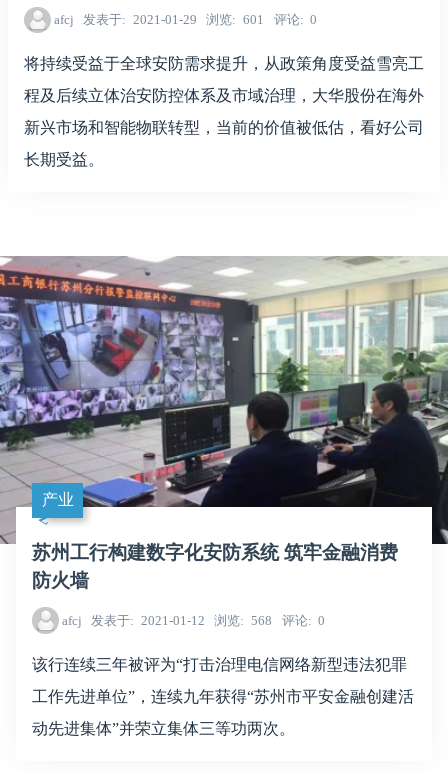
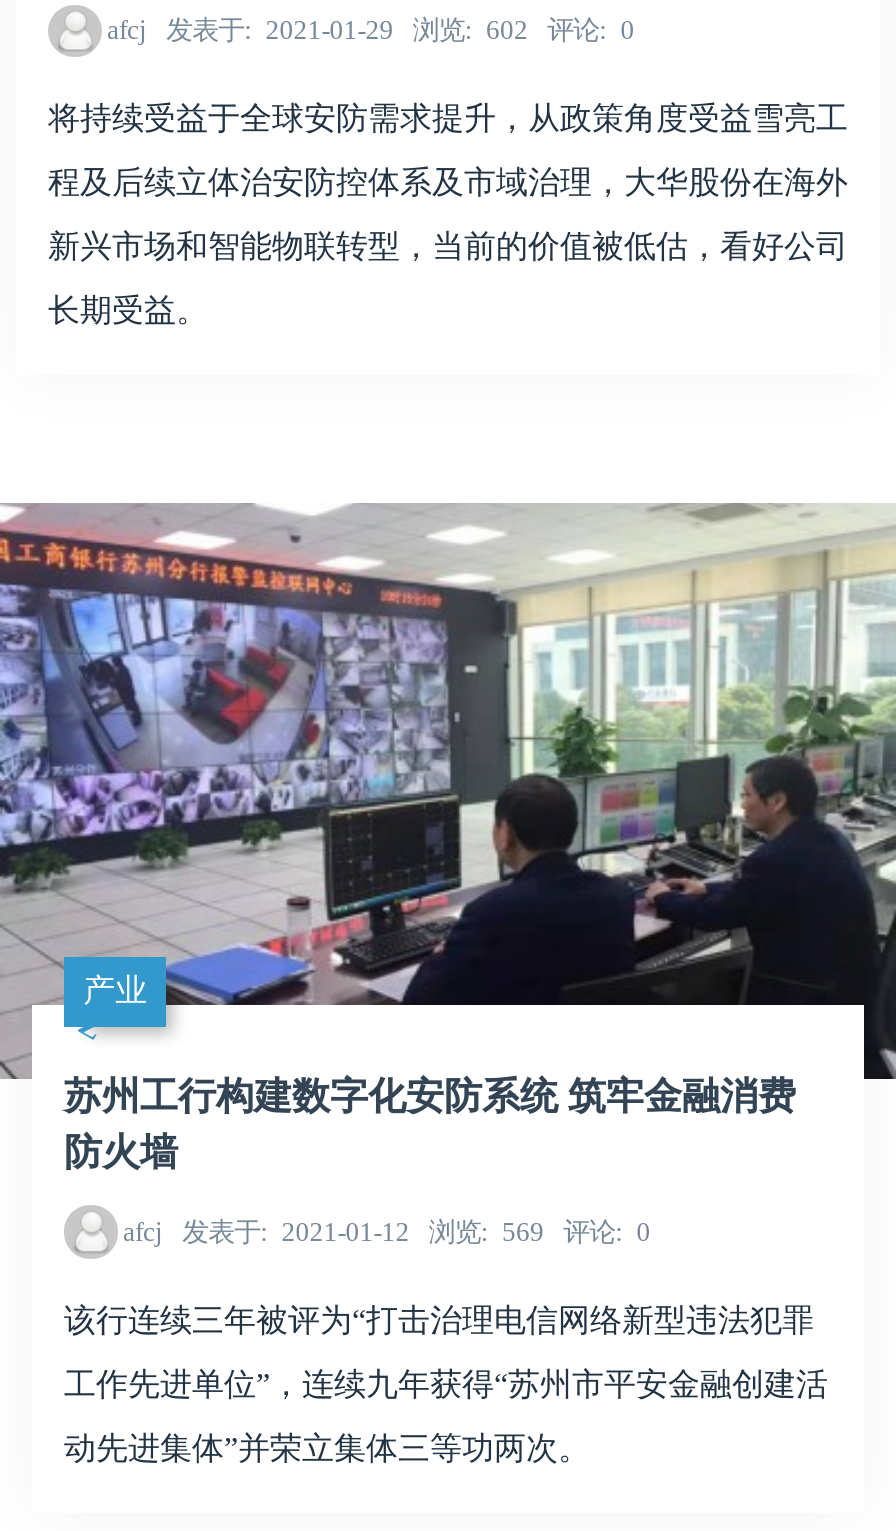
- afcj 发表于 2021-01-29 浏览 601 评论 0
+ afcj 发表于 2021-01-29 浏览 602 评论 0

- afcj 发表于 2021-01-12 浏览 568 评论 0
+ afcj 发表于 2021-01-12 浏览 569 评论 0
